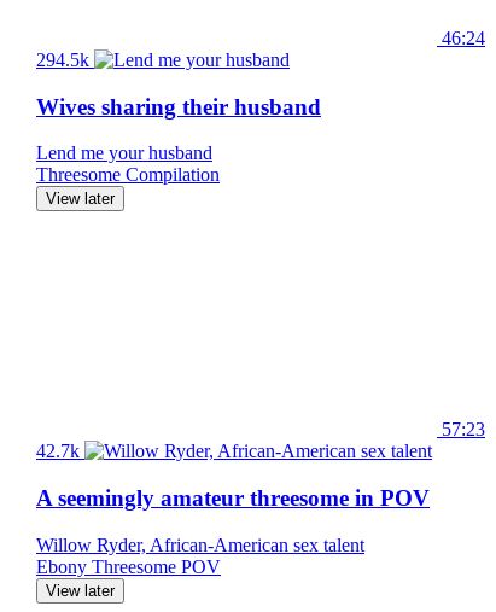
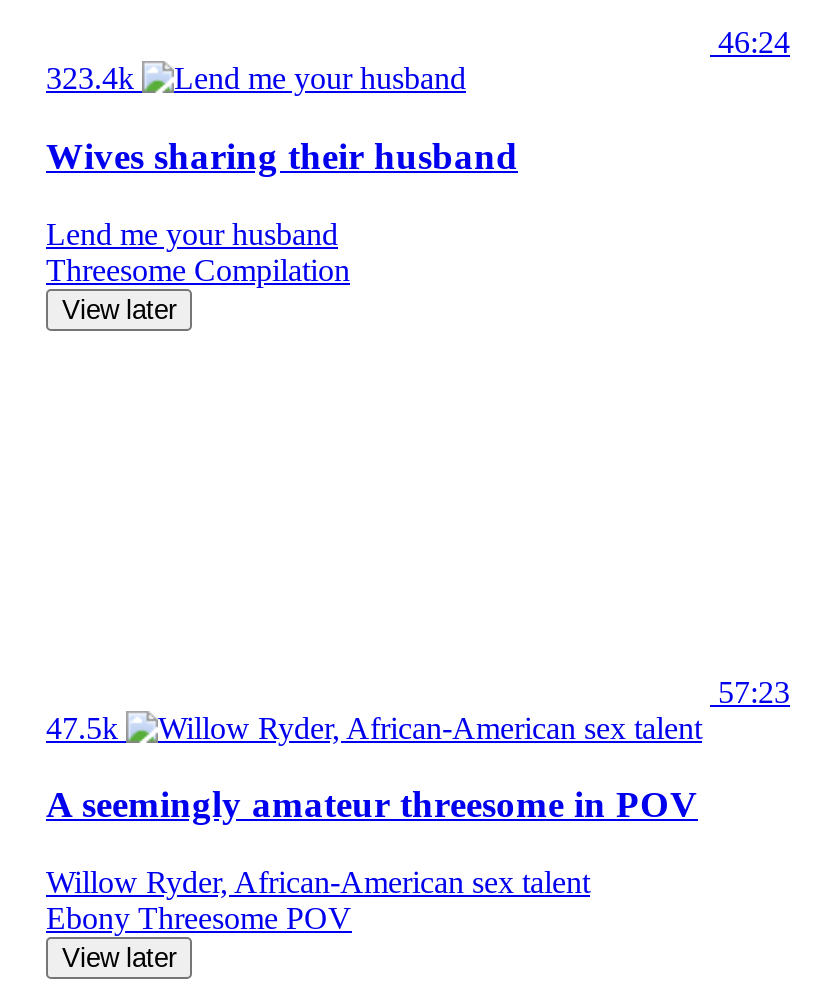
- 294.5k
+ 323.4k

- 42.7k
+ 47.5k
